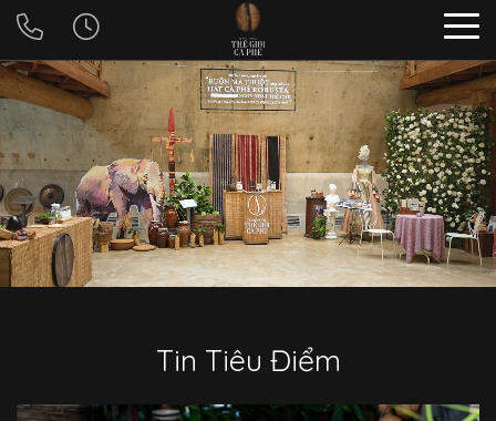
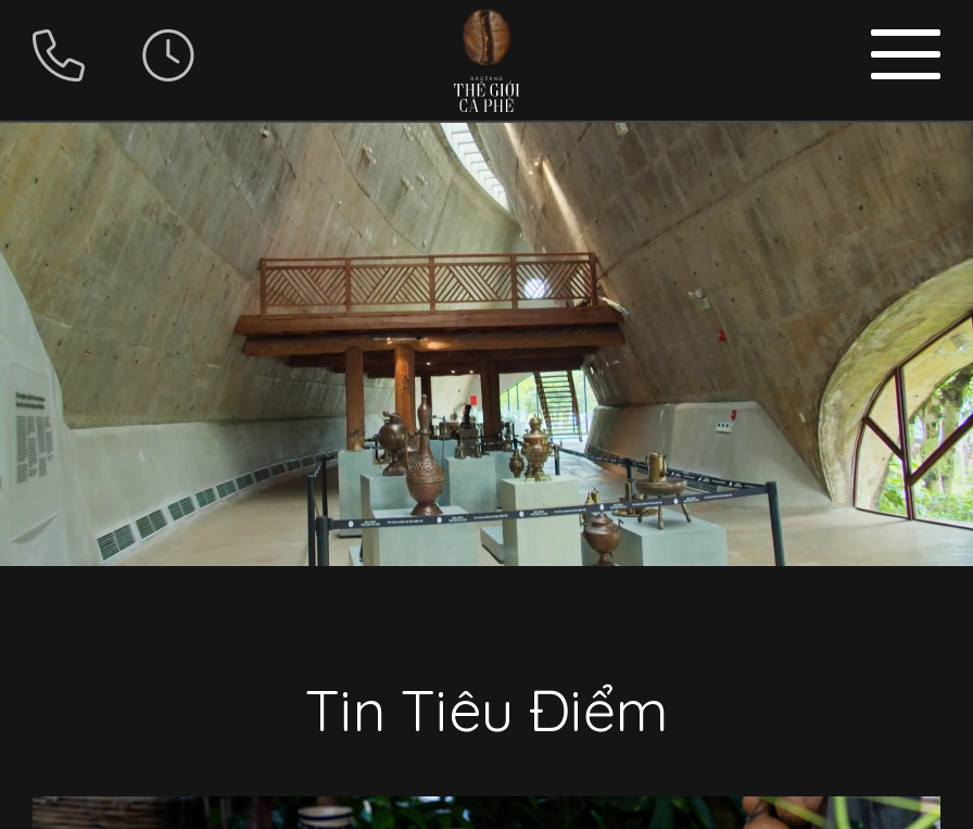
- [image]
+ [image]
